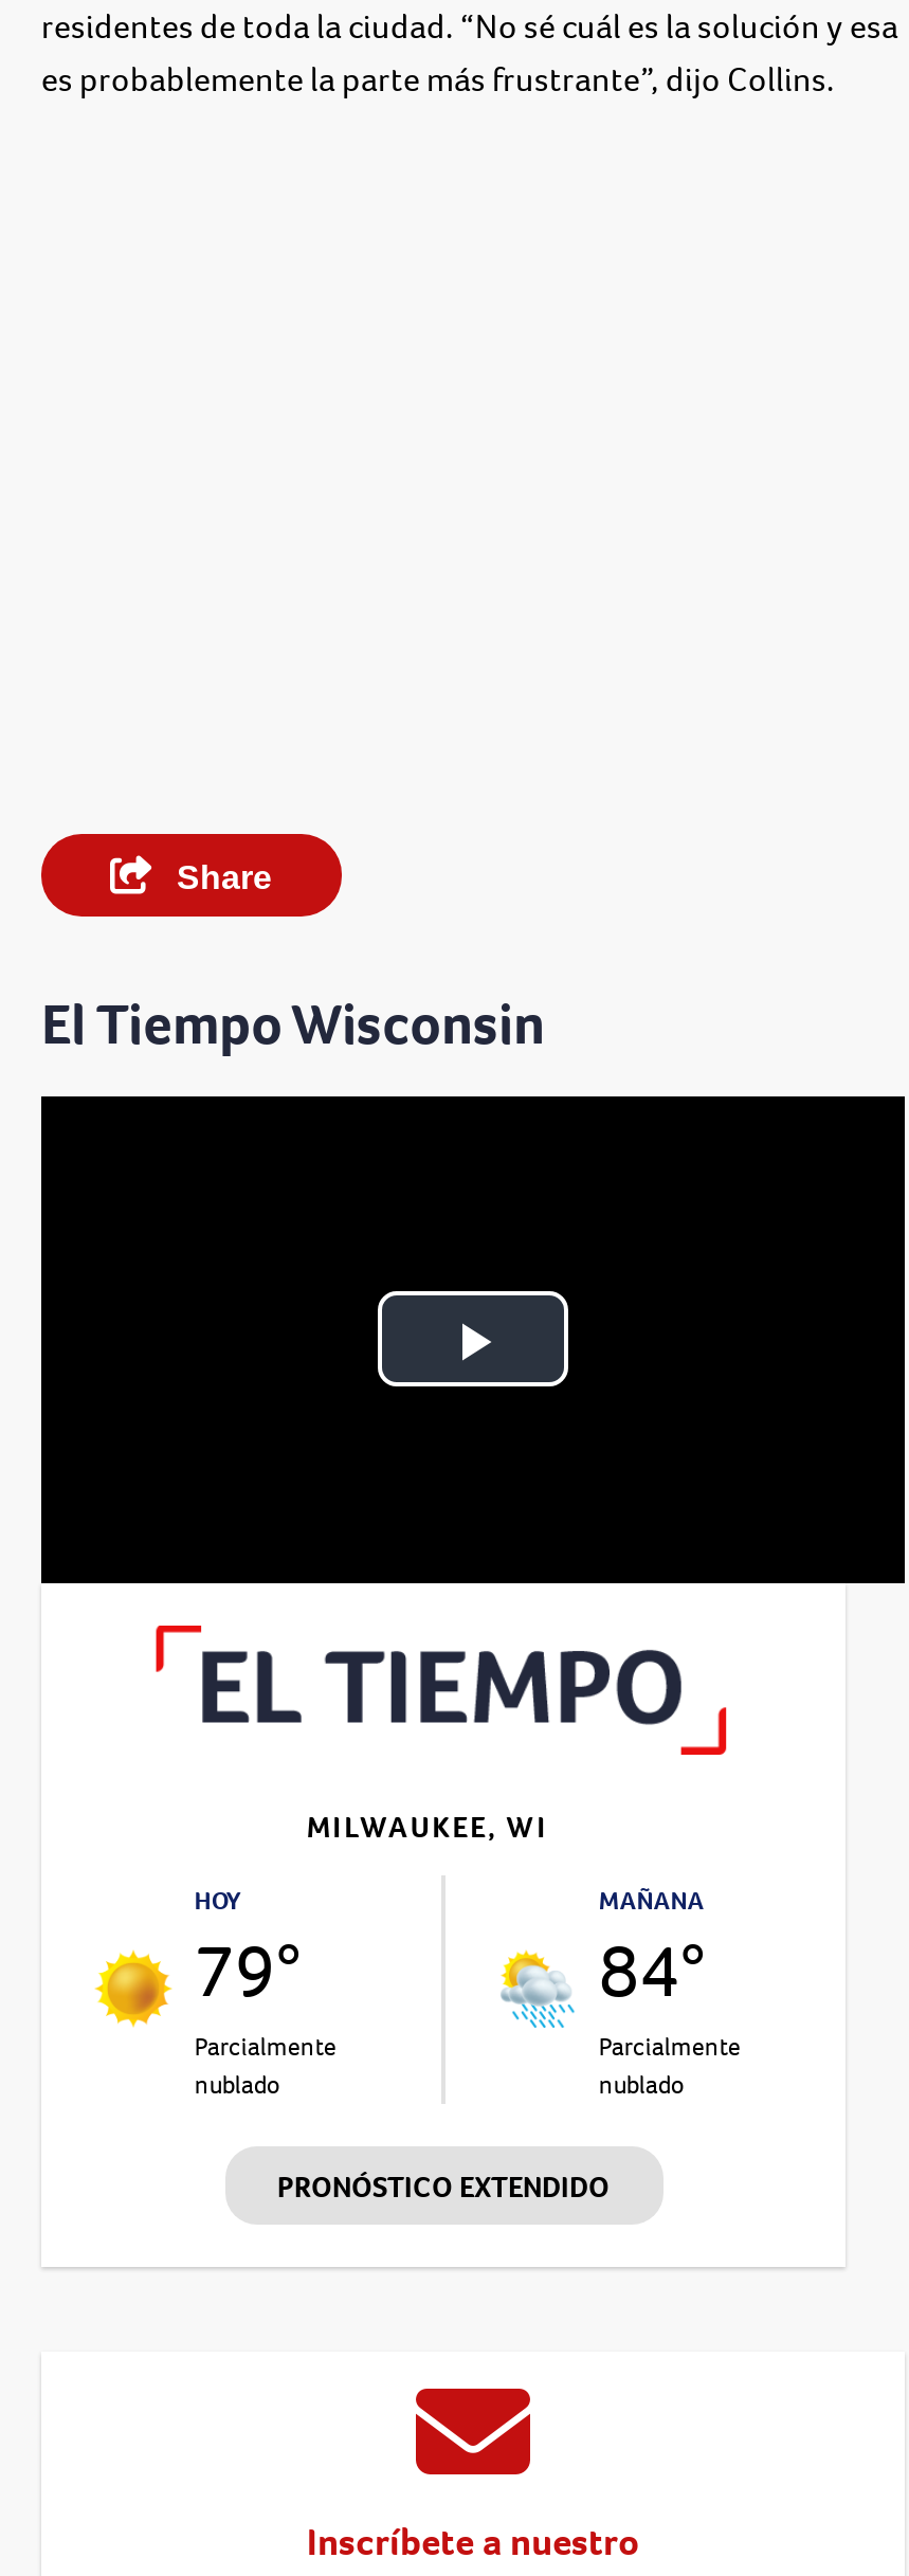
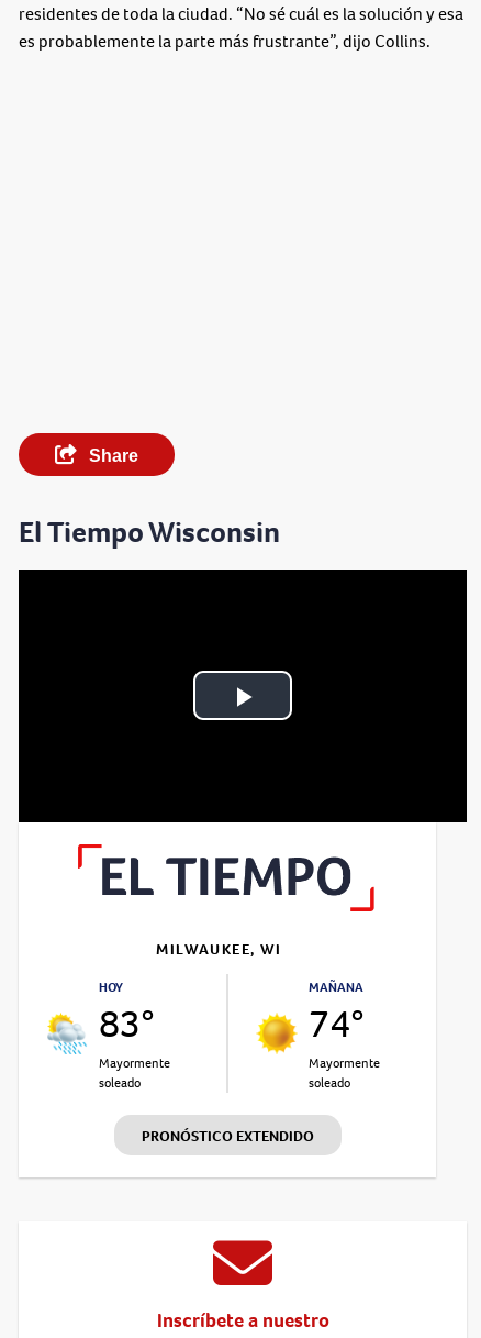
- [image]
- 79°
- Parcialmente
- nublado
+ [image]
+ 83°
+ Mayormente
+ soleado

- [image]
- 84°
- Parcialmente
- nublado
+ [image]
+ 74°
+ Mayormente
+ soleado
